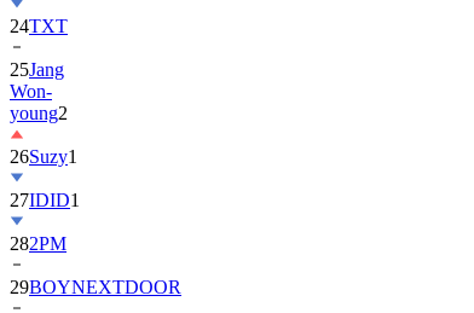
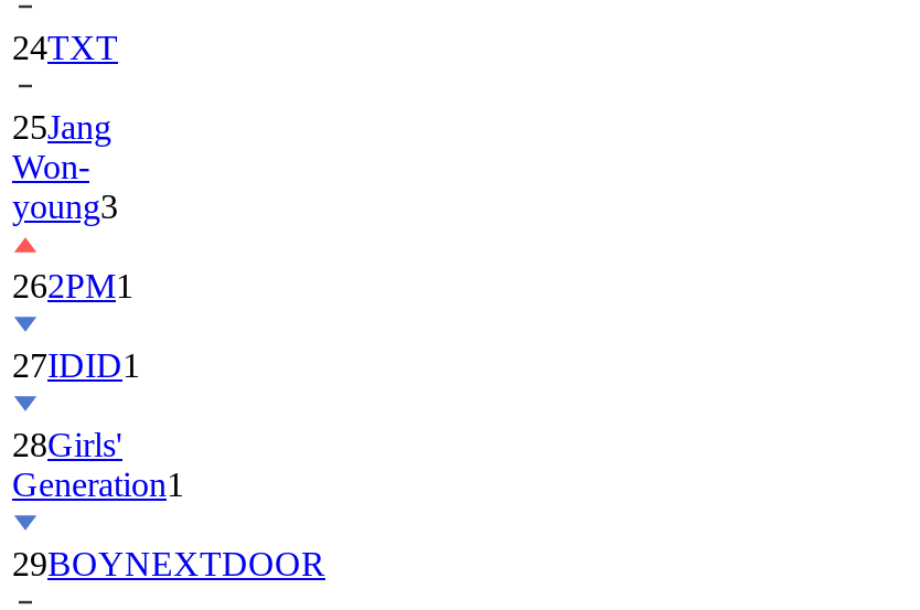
- young2
+ young3

- 26Suzy1
+ 262PM1

- 282PM
+ 28Girls'
+ Generation1
